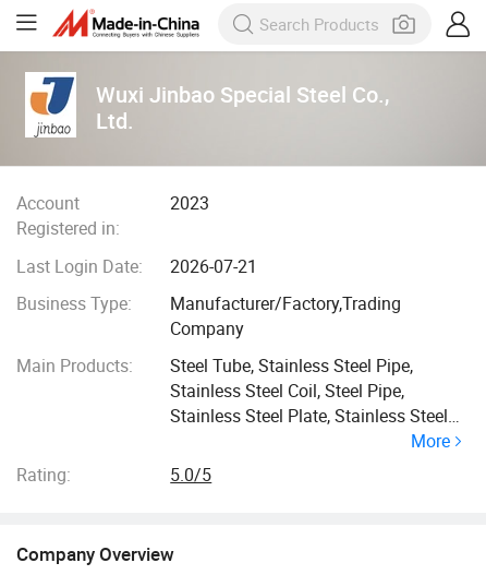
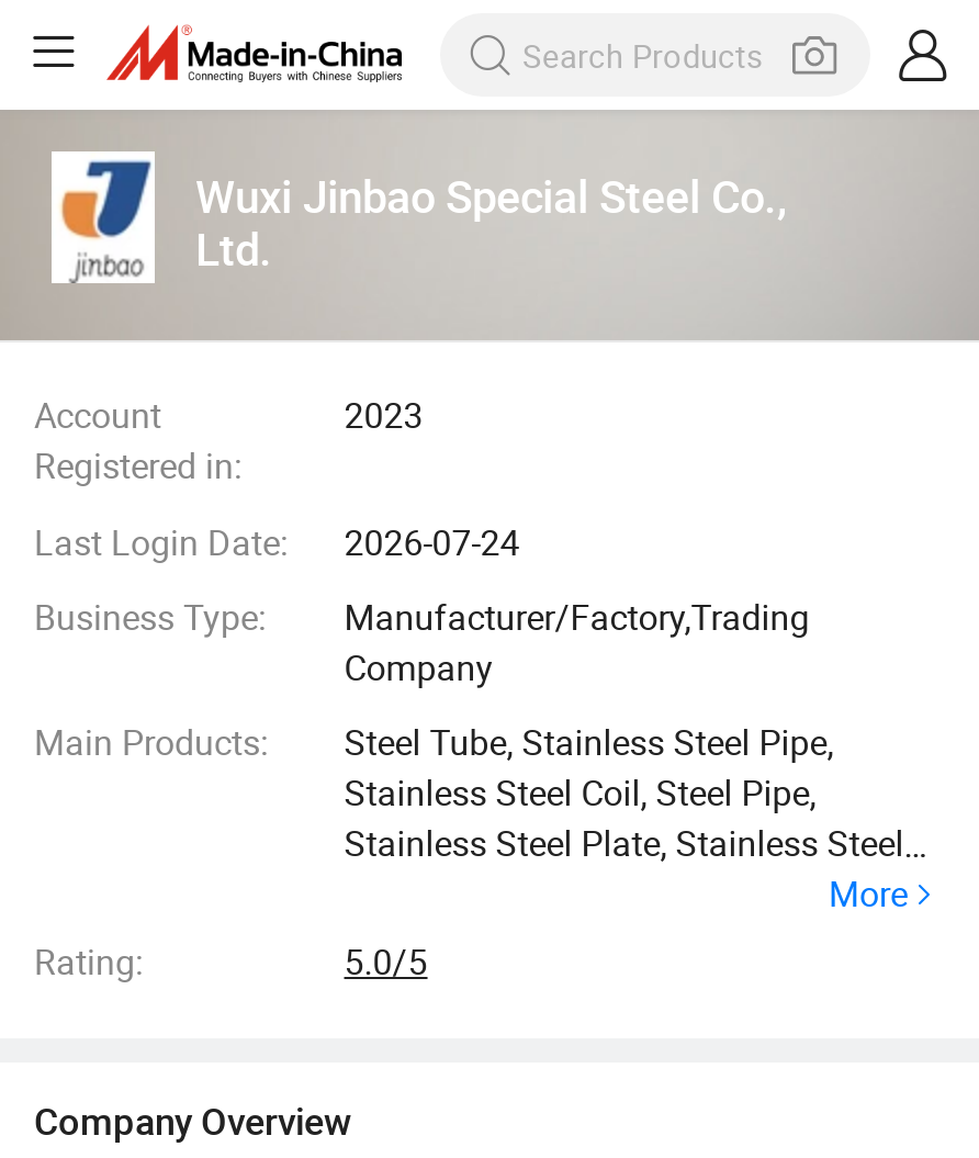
- Last Login Date: 2026-07-21
+ Last Login Date: 2026-07-24
